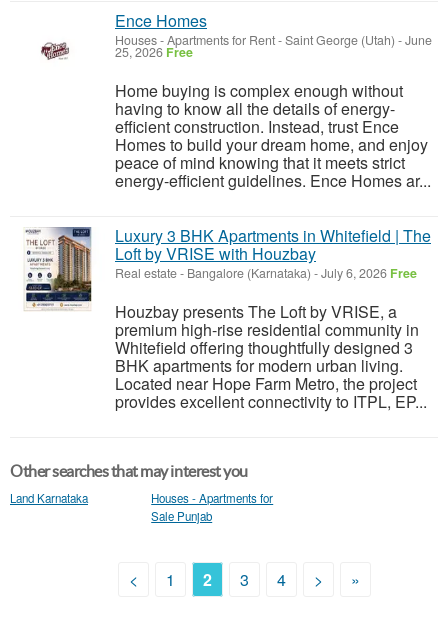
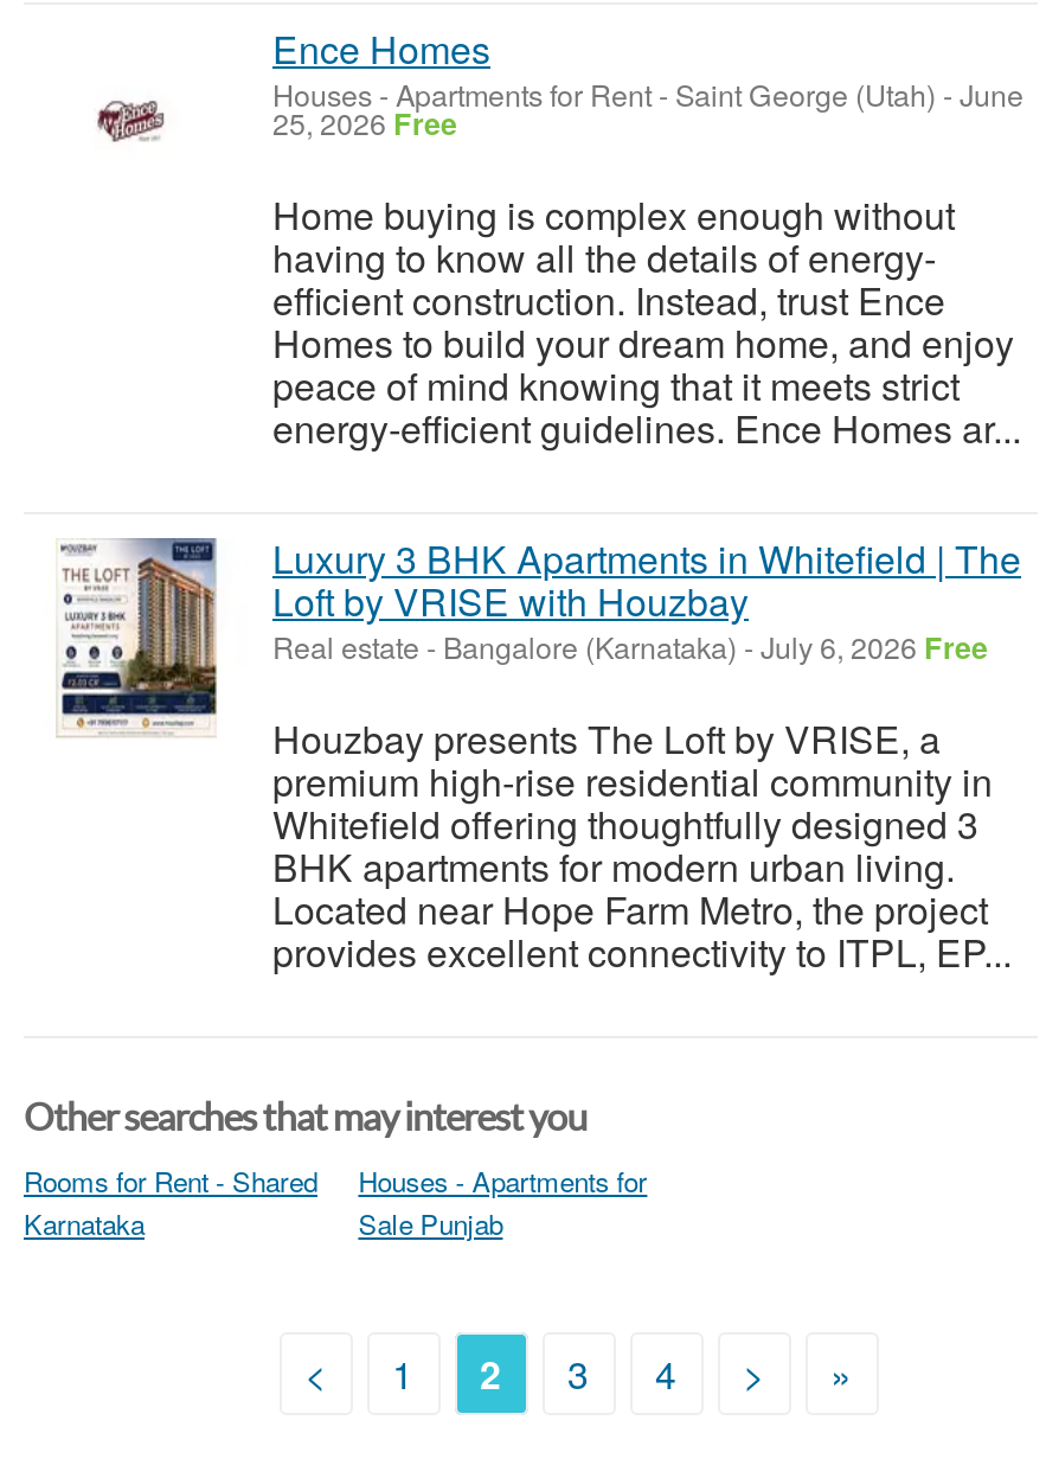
- Land Karnataka
+ Rooms for Rent - Shared
+ Karnataka
